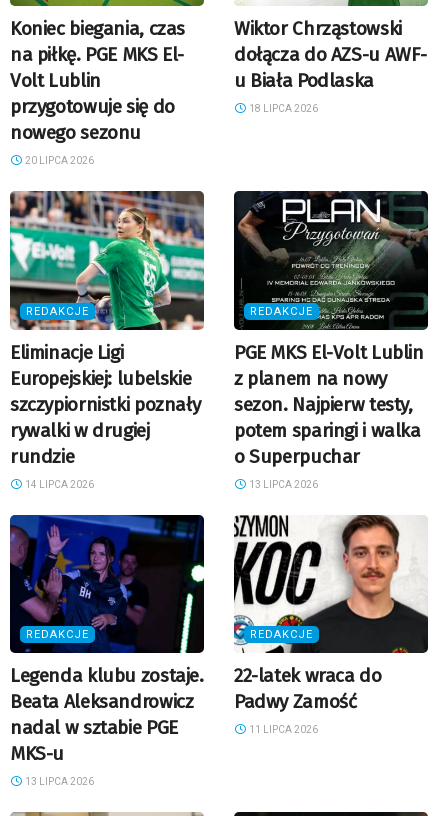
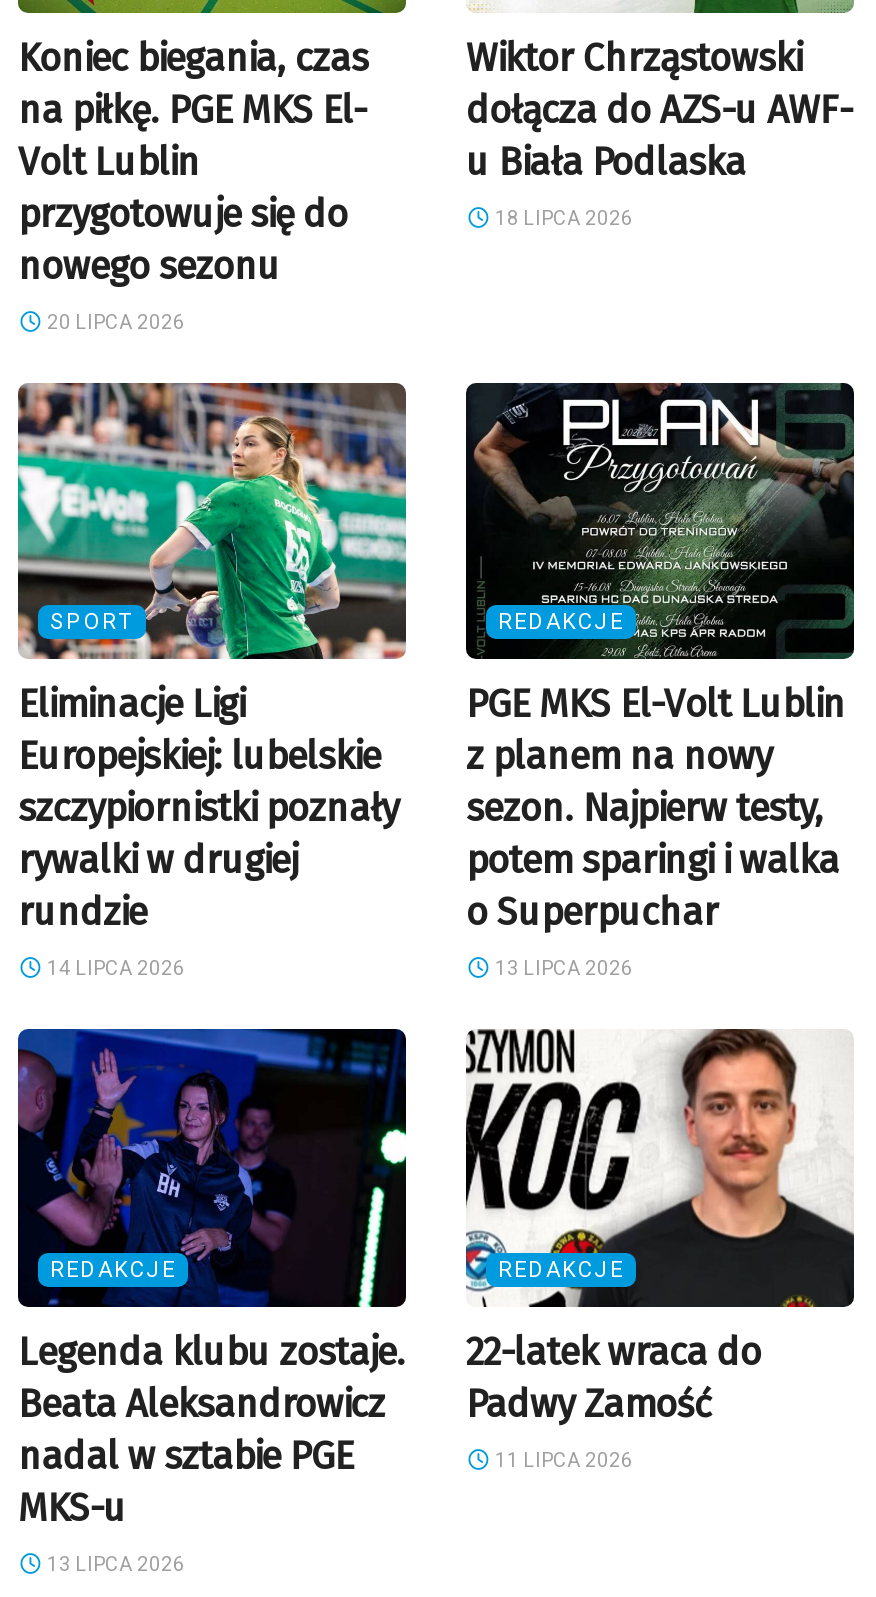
- REDAKCJE
+ SPORT
